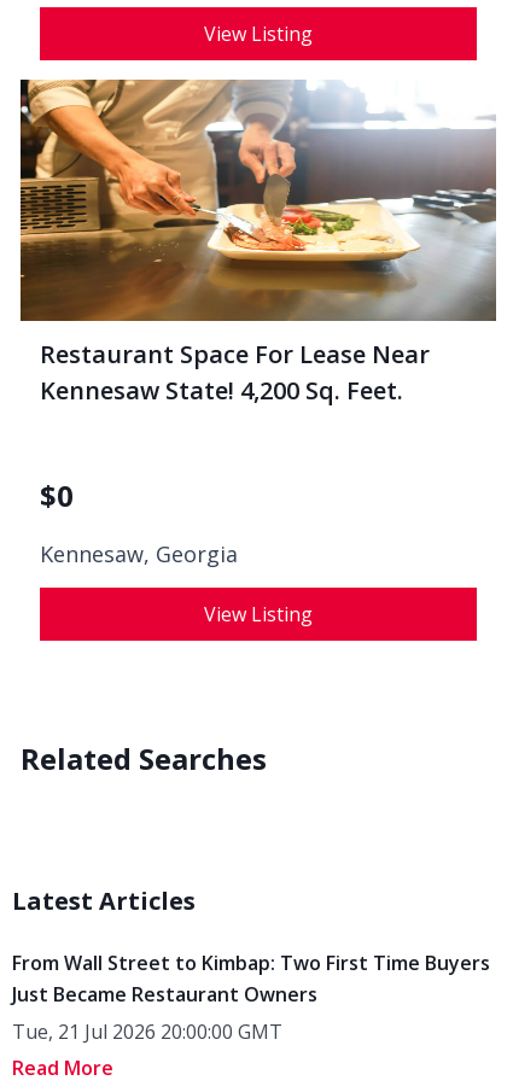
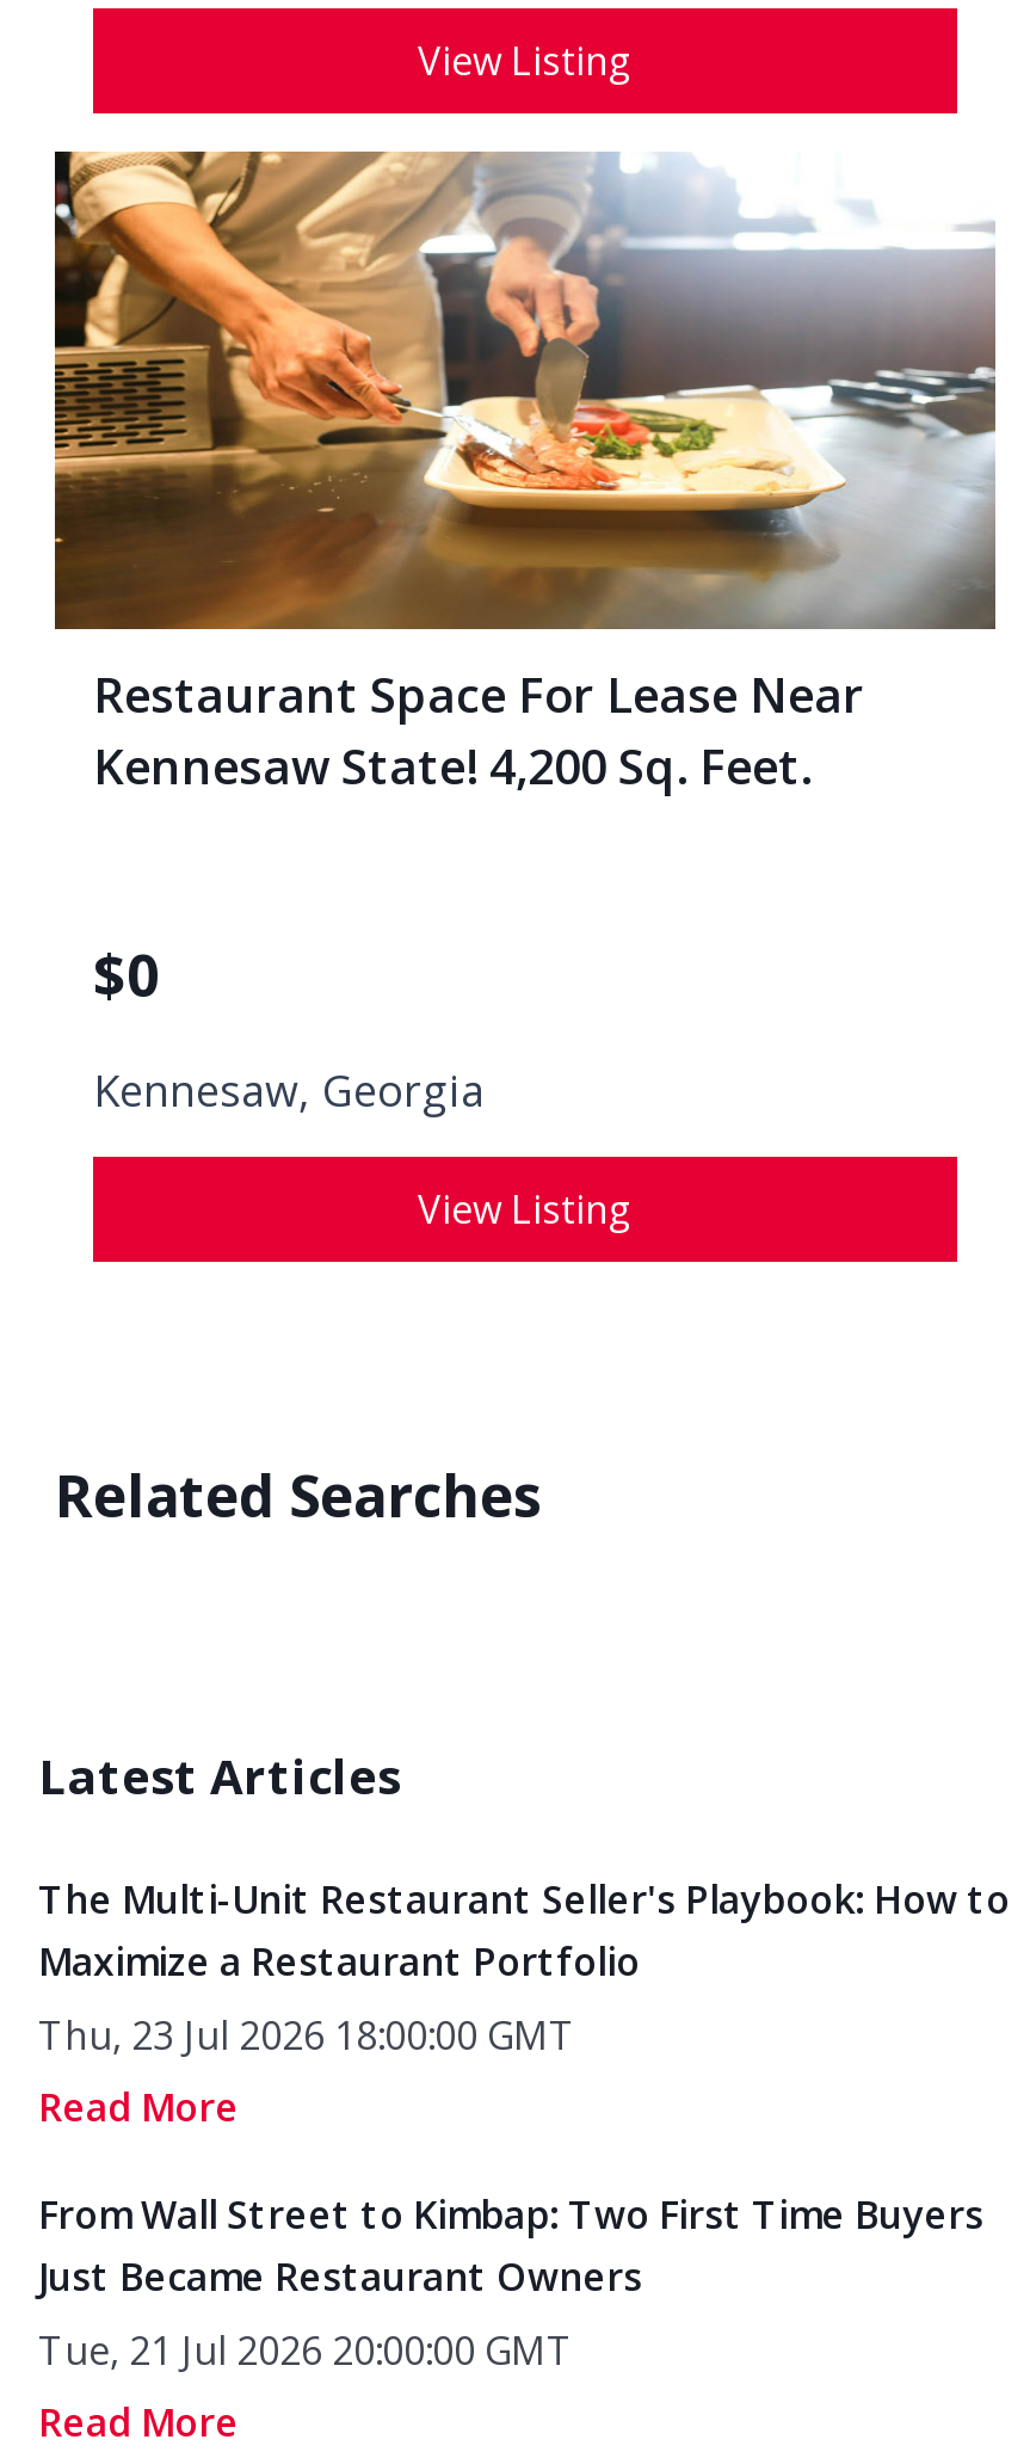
+ The Multi-Unit Restaurant Seller's Playbook: How to
+ Maximize a Restaurant Portfolio
+ Thu, 23 Jul 2026 18:00:00 GMT
+ Read More
